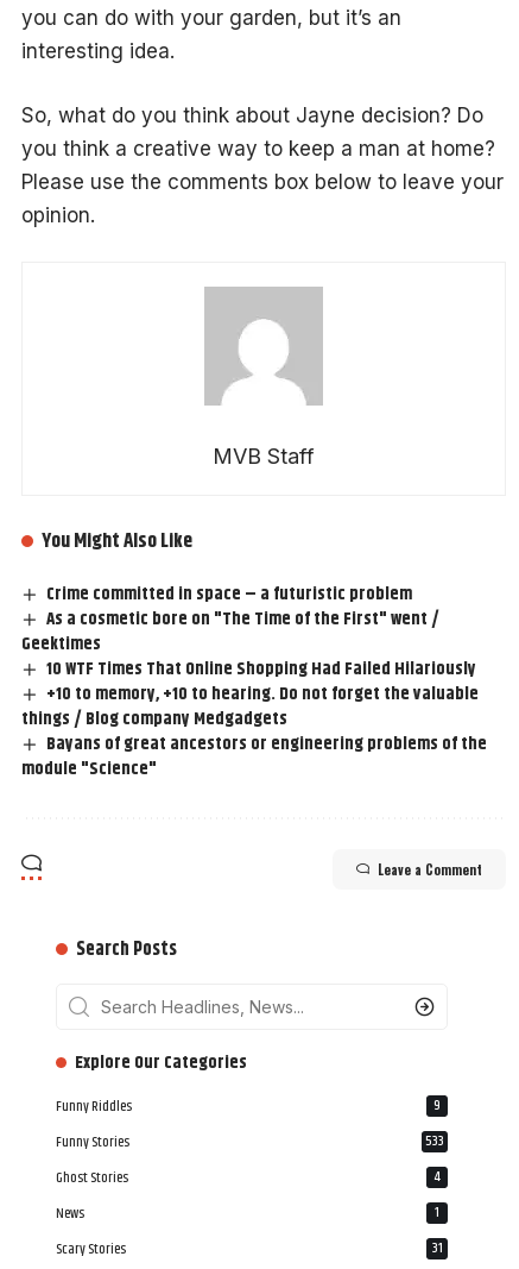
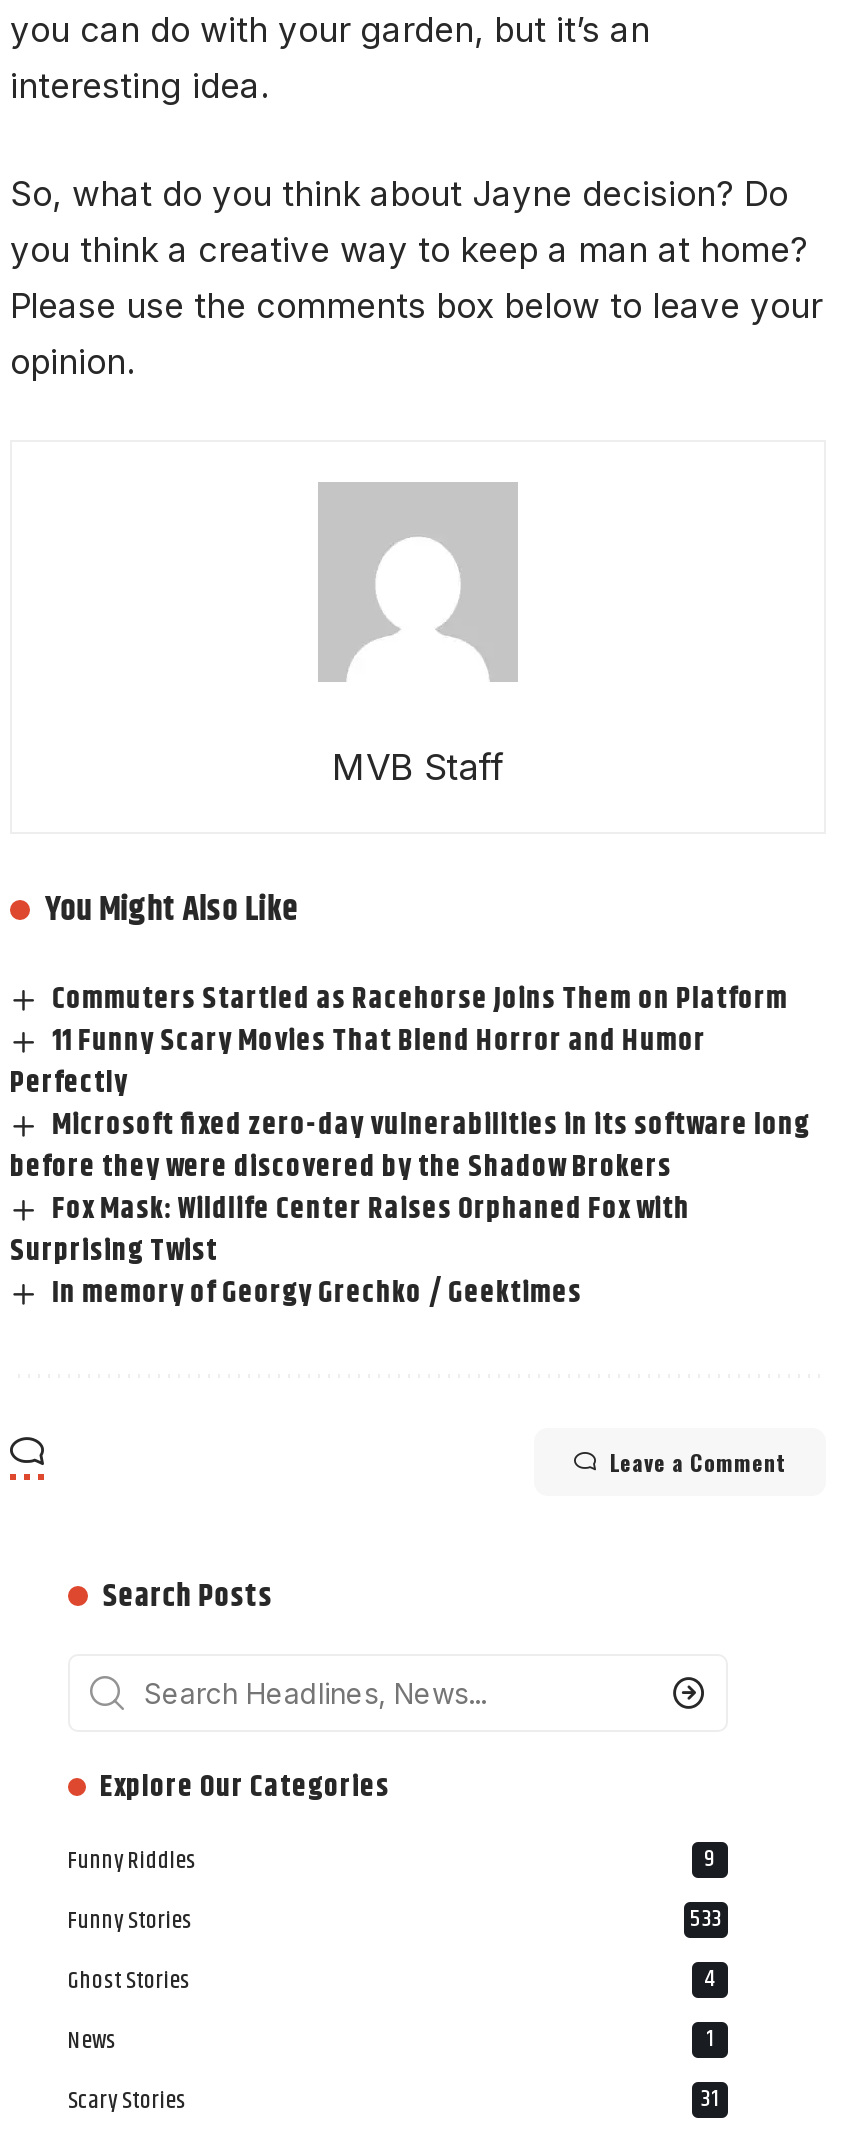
- Crime committed in space – a futuristic problem
- As a cosmetic bore on "The Time of the First" went /
- Geektimes
- 10 WTF Times That Online Shopping Had Failed Hilariously
- +10 to memory, +10 to hearing. Do not forget the valuable
- things / Blog company Medgadgets
- Bayans of great ancestors or engineering problems of the
- module "Science"
+ Commuters Startled as Racehorse Joins Them on Platform
+ 11 Funny Scary Movies That Blend Horror and Humor
+ Perfectly
+ Microsoft fixed zero-day vulnerabilities in its software long
+ before they were discovered by the Shadow Brokers
+ Fox Mask: Wildlife Center Raises Orphaned Fox with
+ Surprising Twist
+ In memory of Georgy Grechko / Geektimes
